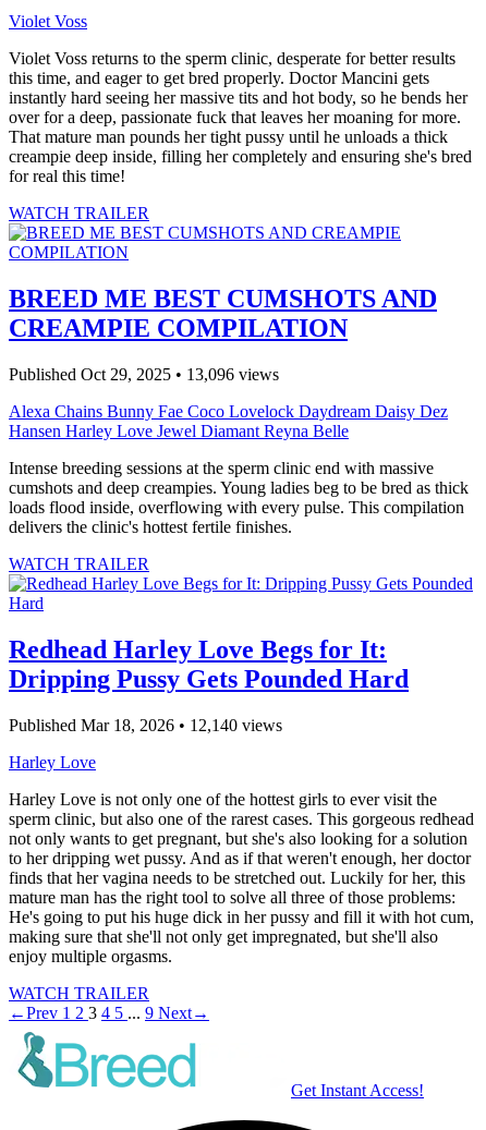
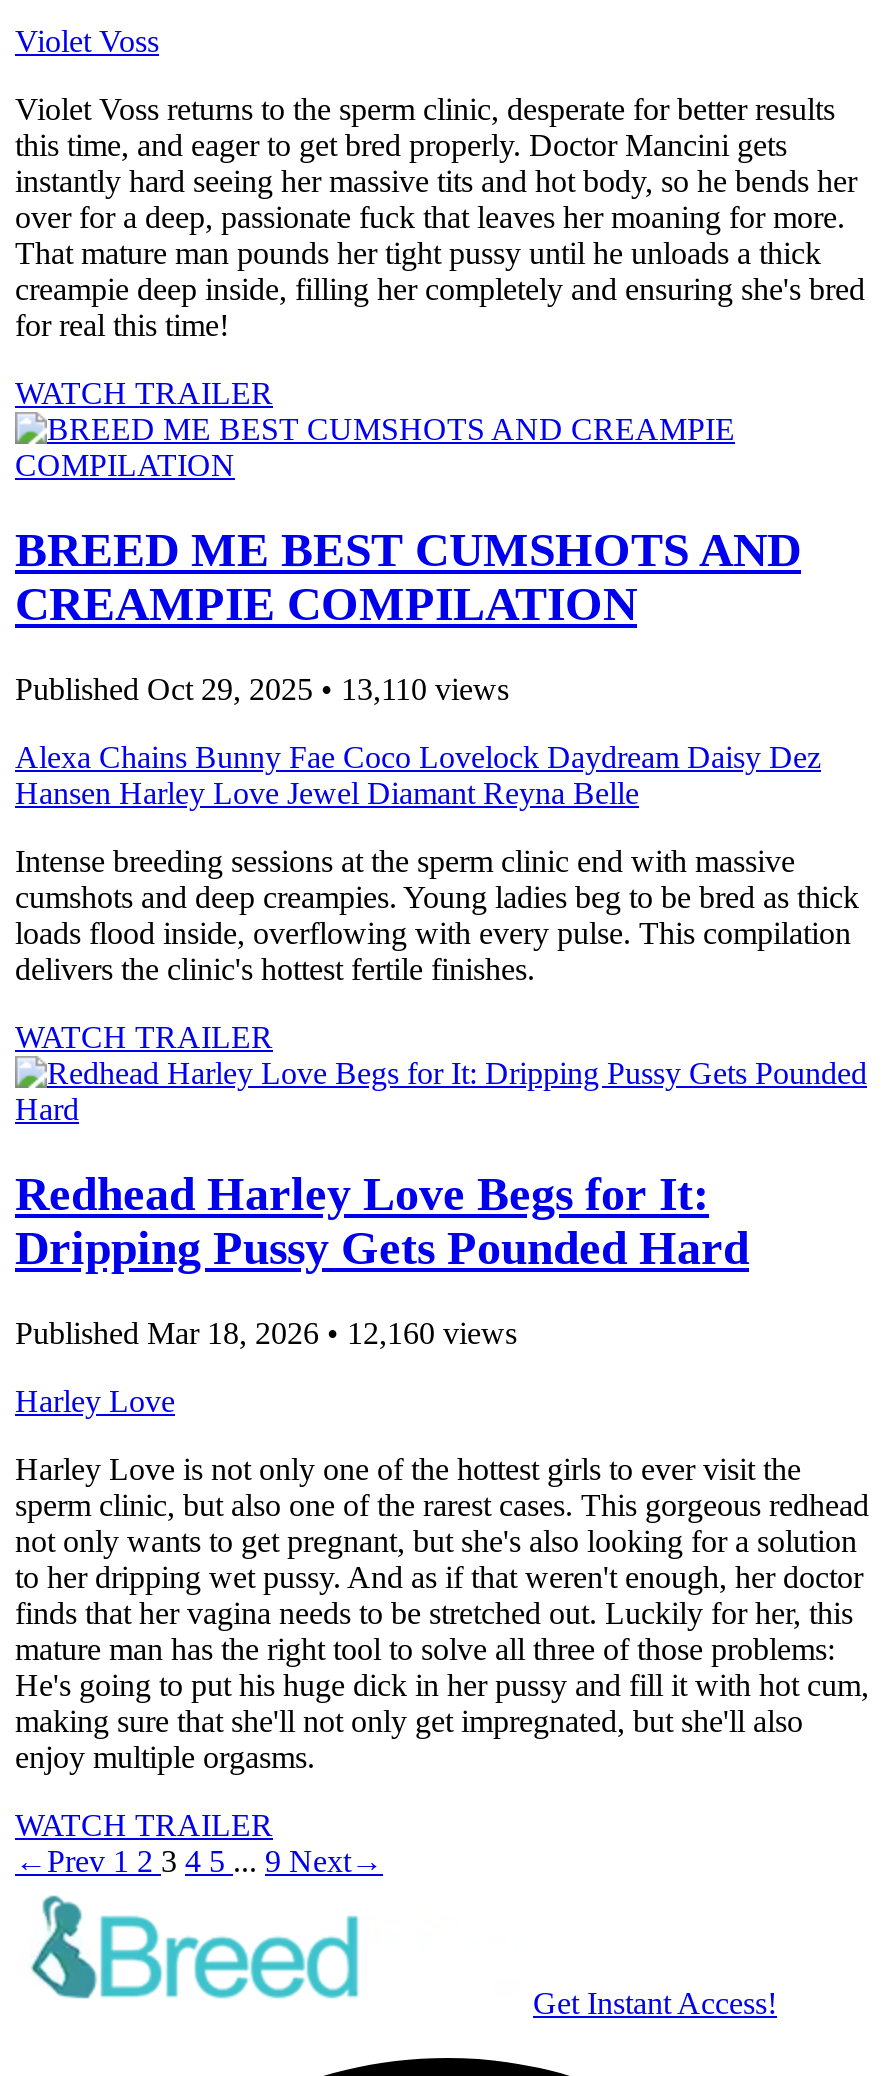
- Published Oct 29, 2025 • 13,096 views
+ Published Oct 29, 2025 • 13,110 views

- Published Mar 18, 2026 • 12,140 views
+ Published Mar 18, 2026 • 12,160 views
